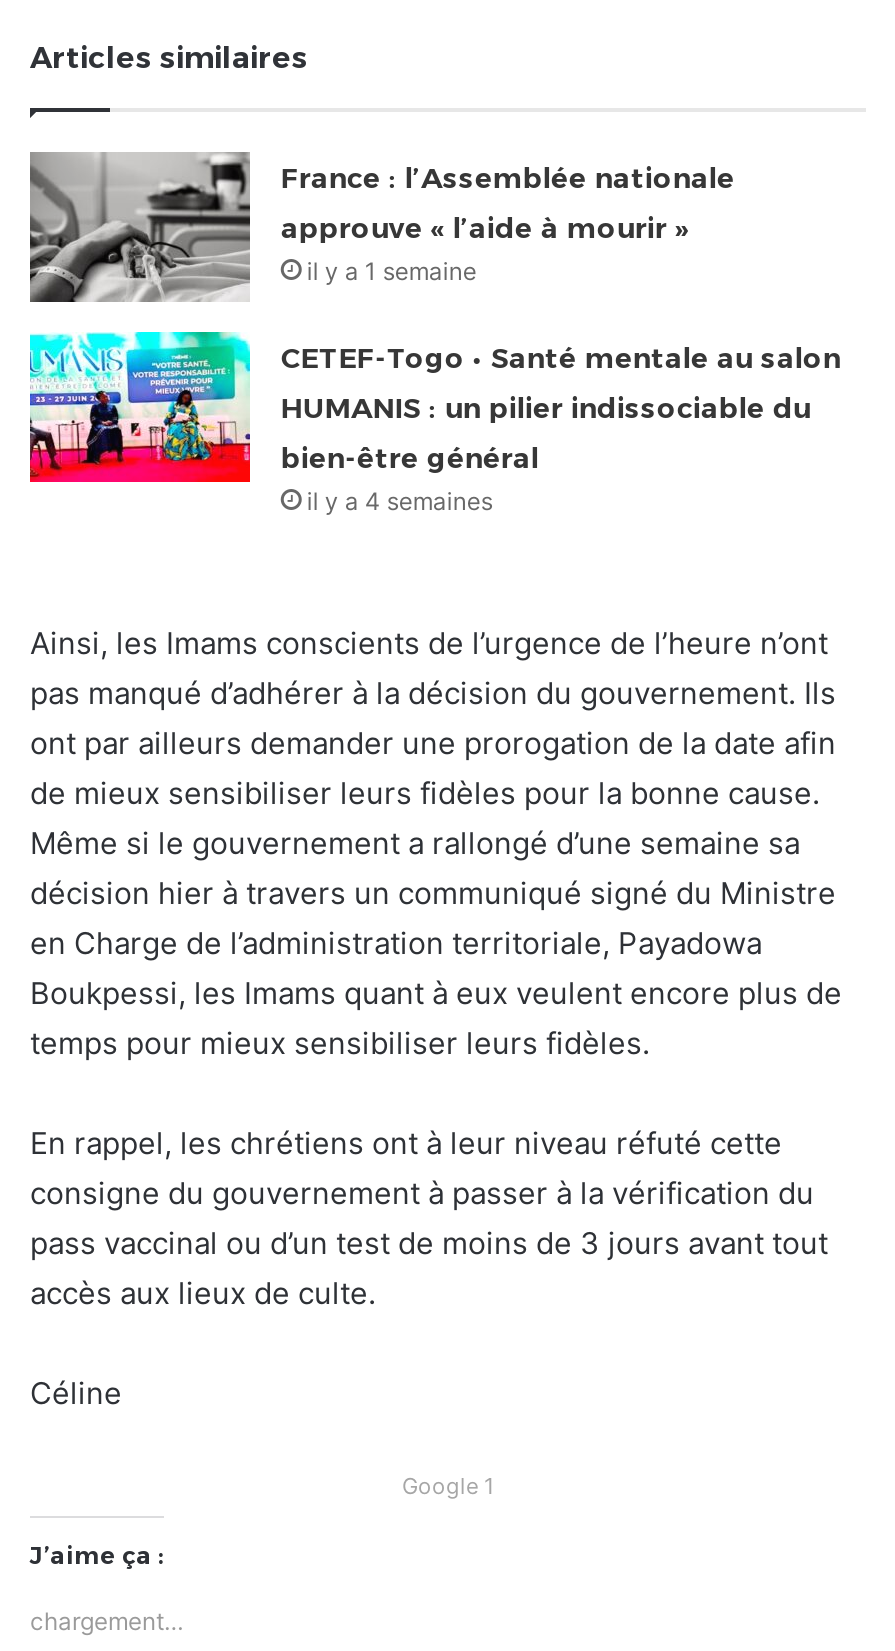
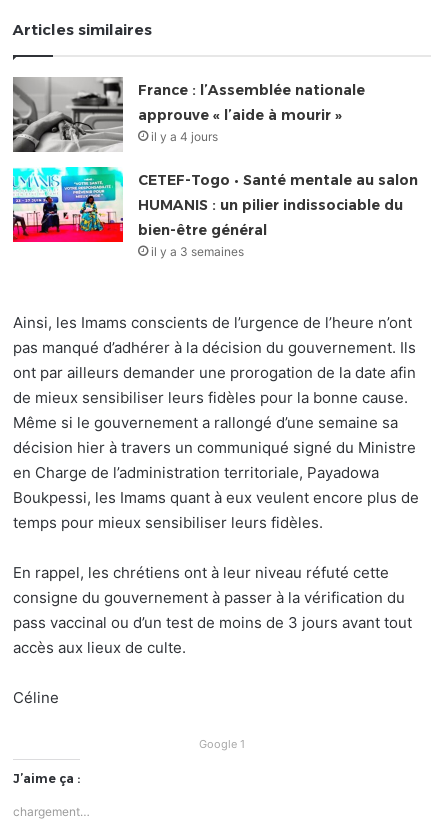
- il y a 1 semaine
+ il y a 4 jours

- il y a 4 semaines
+ il y a 3 semaines
